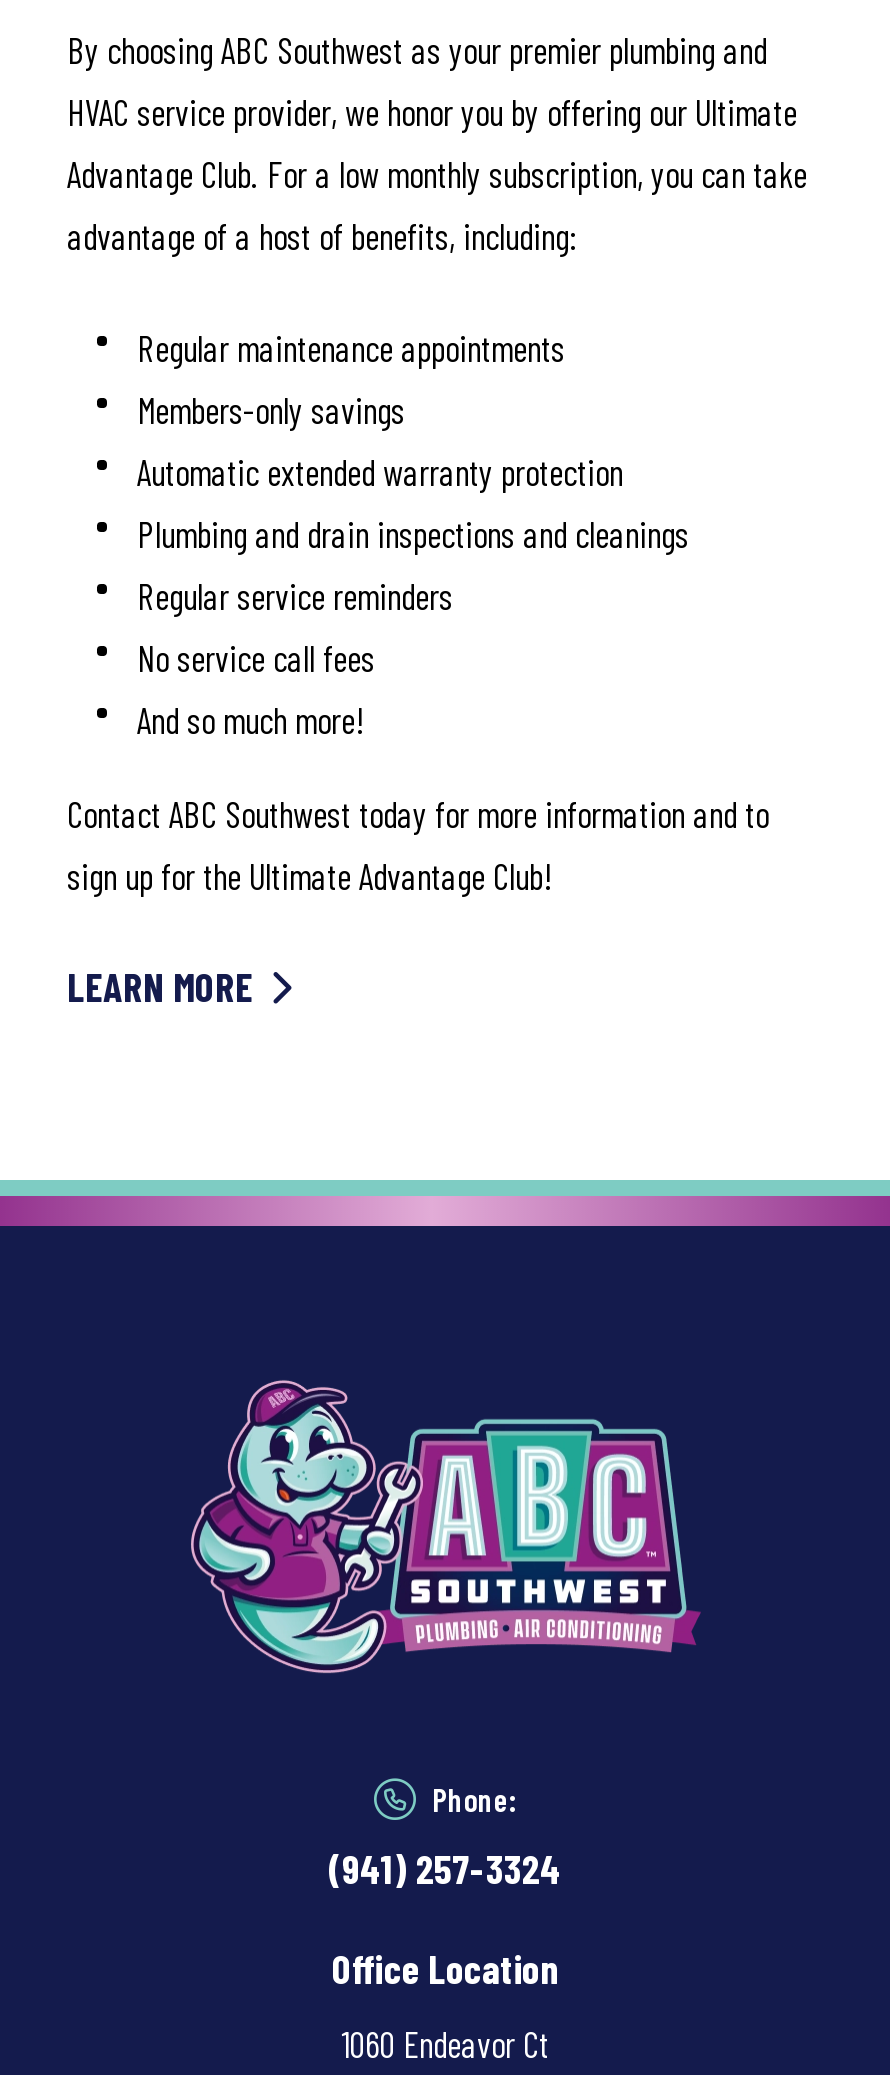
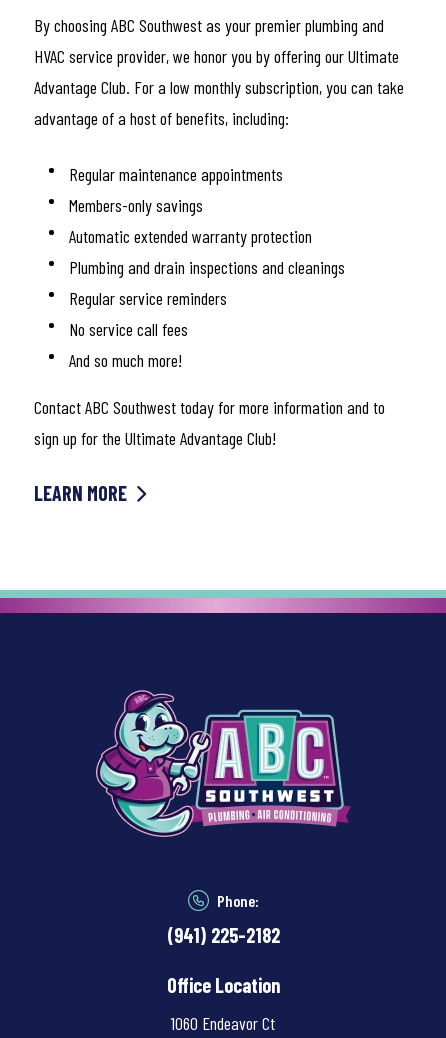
- (941) 257-3324
+ (941) 225-2182
